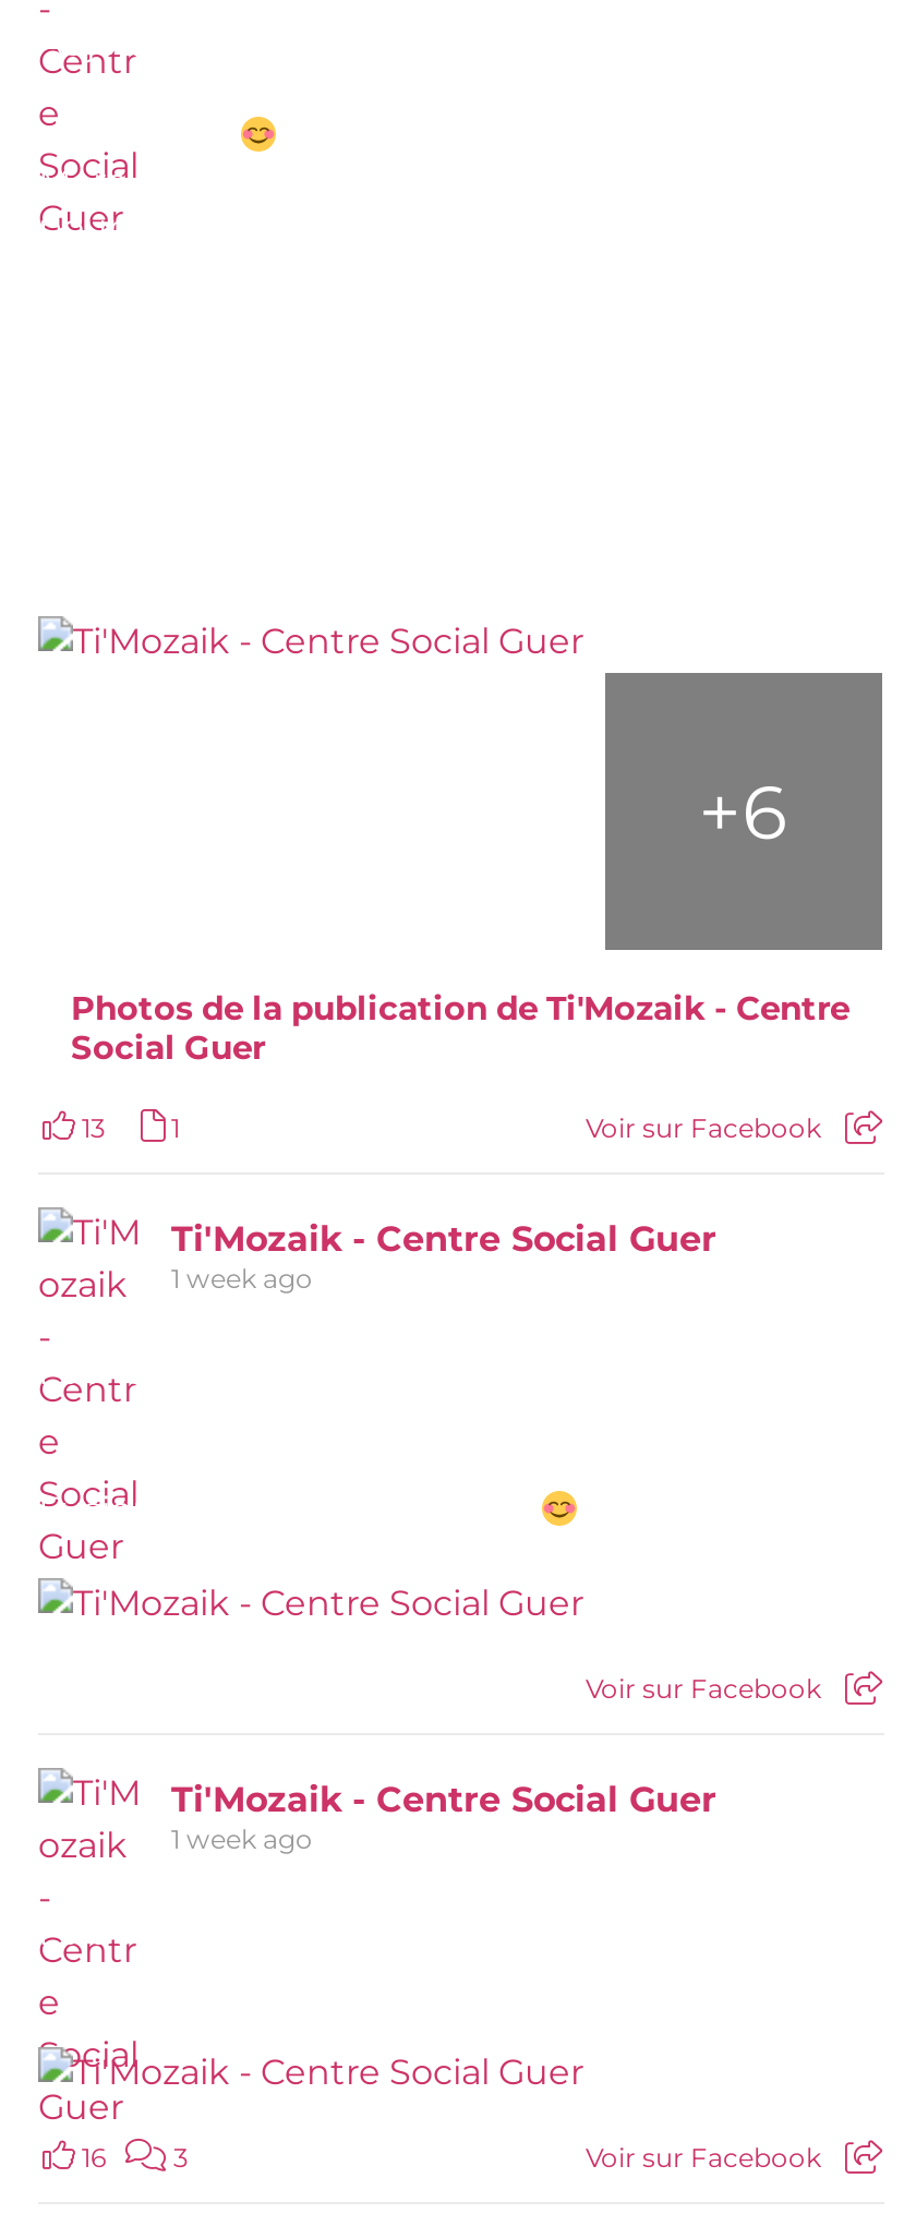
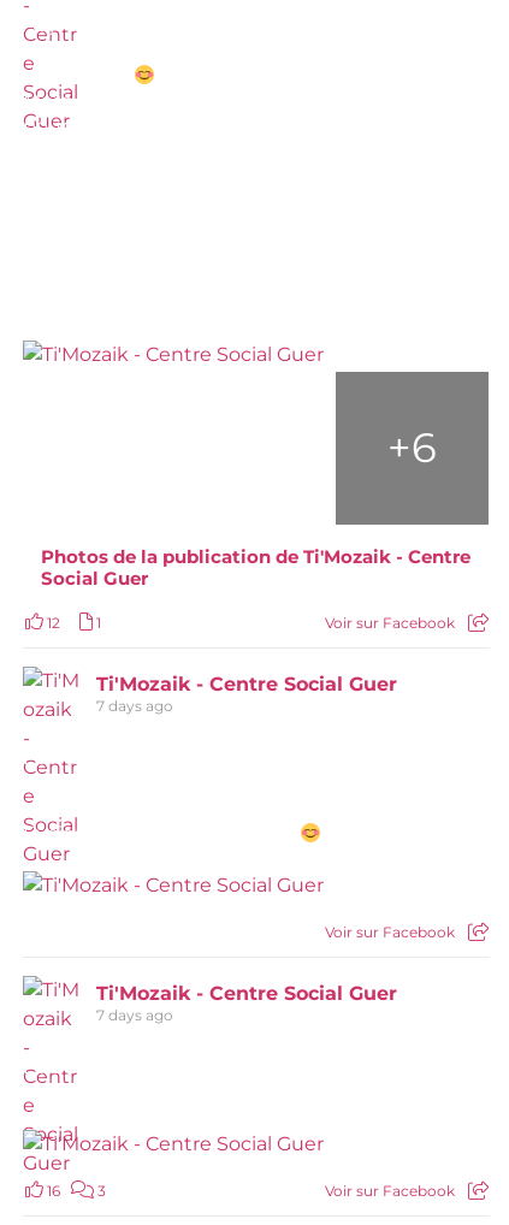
- 13 1
+ 12 1

- 1 week ago
+ 7 days ago

- 1 week ago
+ 7 days ago
